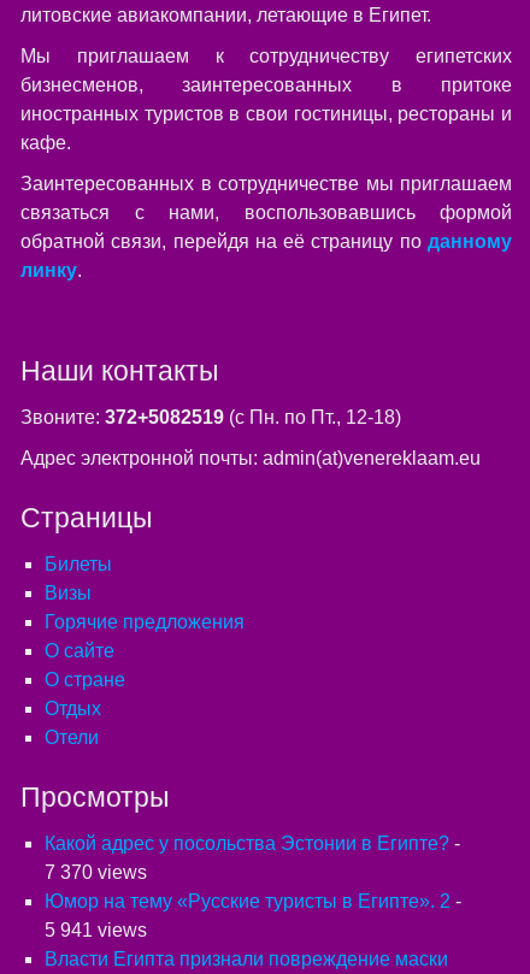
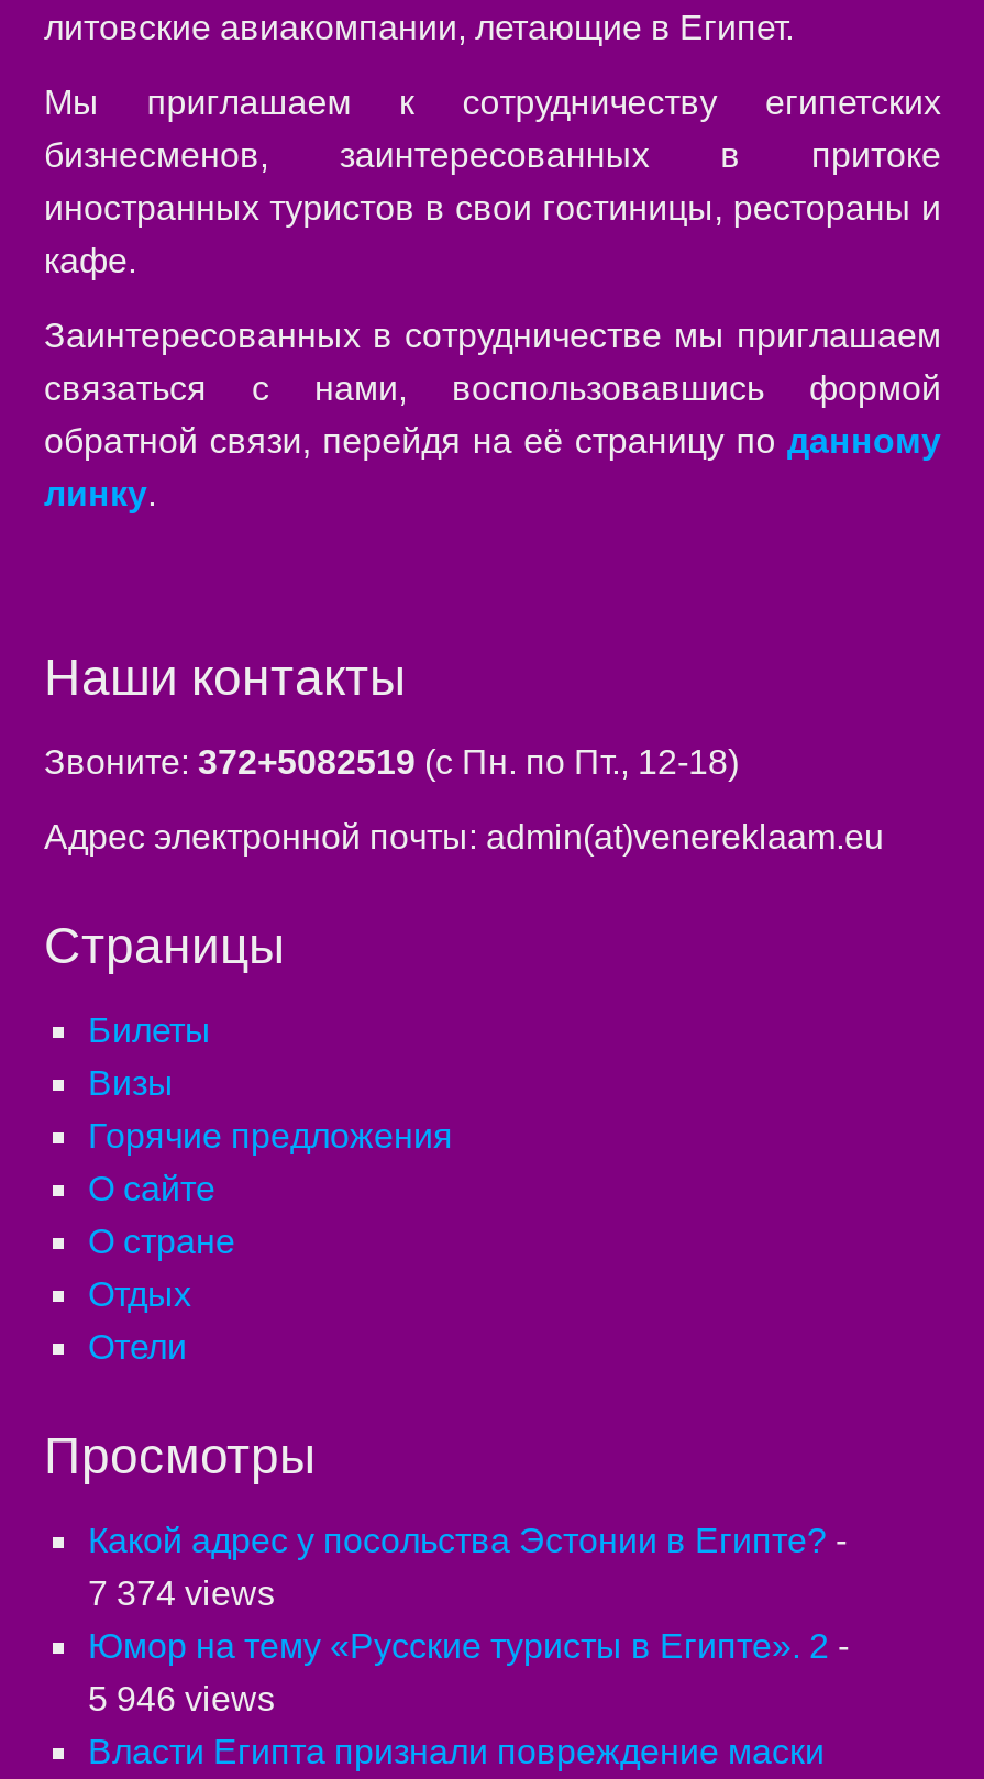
- 7 370 views
+ 7 374 views

- 5 941 views
+ 5 946 views
